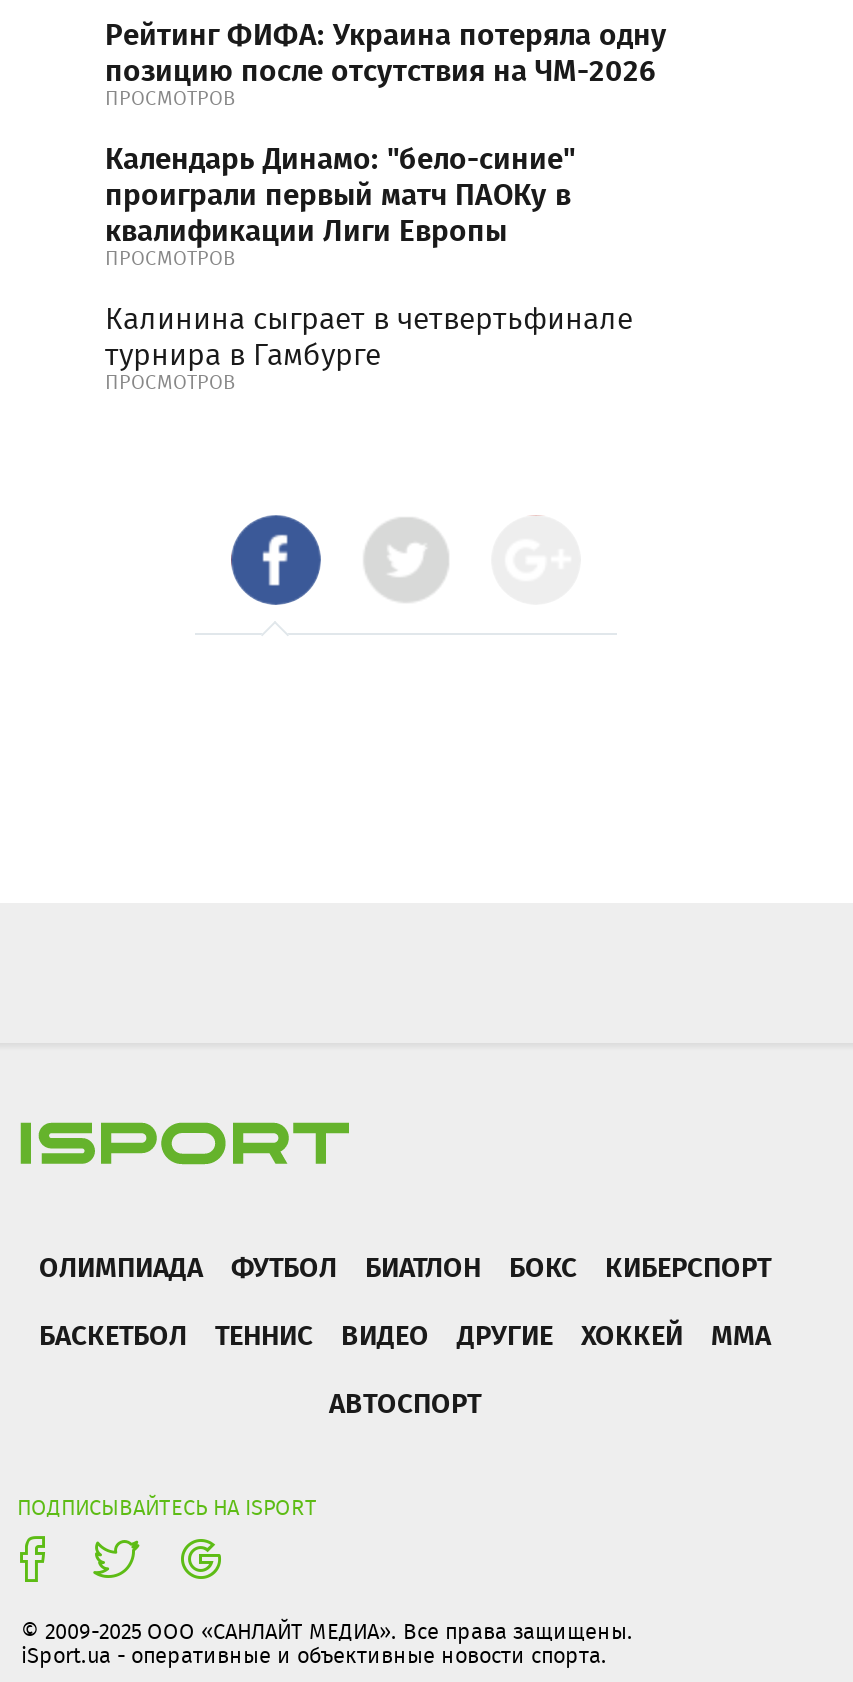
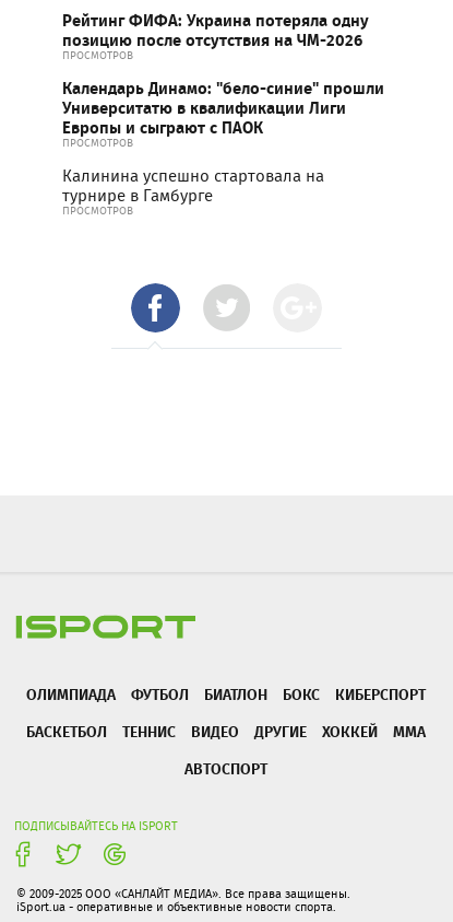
- Календарь Динамо: "бело-синие"
- проиграли первый матч ПАОКу в
- квалификации Лиги Европы
+ Календарь Динамо: "бело-синие" прошли
+ Университатю в квалификации Лиги
+ Европы и сыграют с ПАОК

- Калинина сыграет в четвертьфинале
+ Калинина успешно стартовала на

- турнира в Гамбурге
+ турнире в Гамбурге
